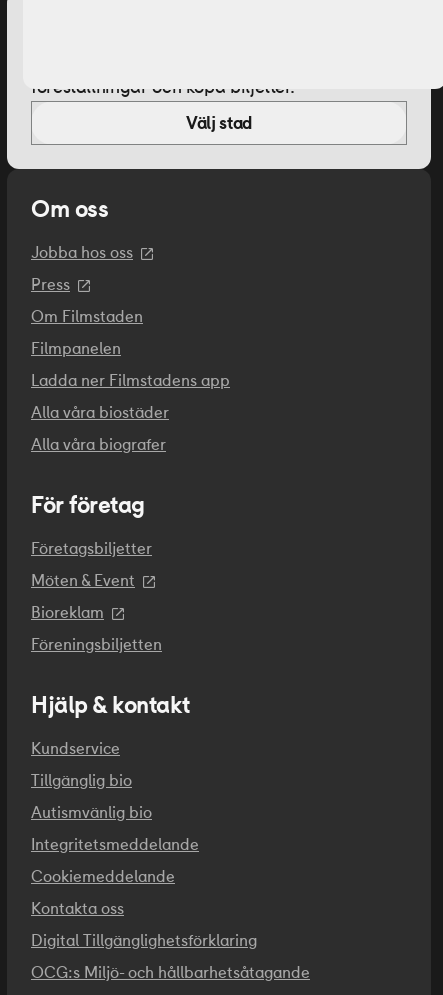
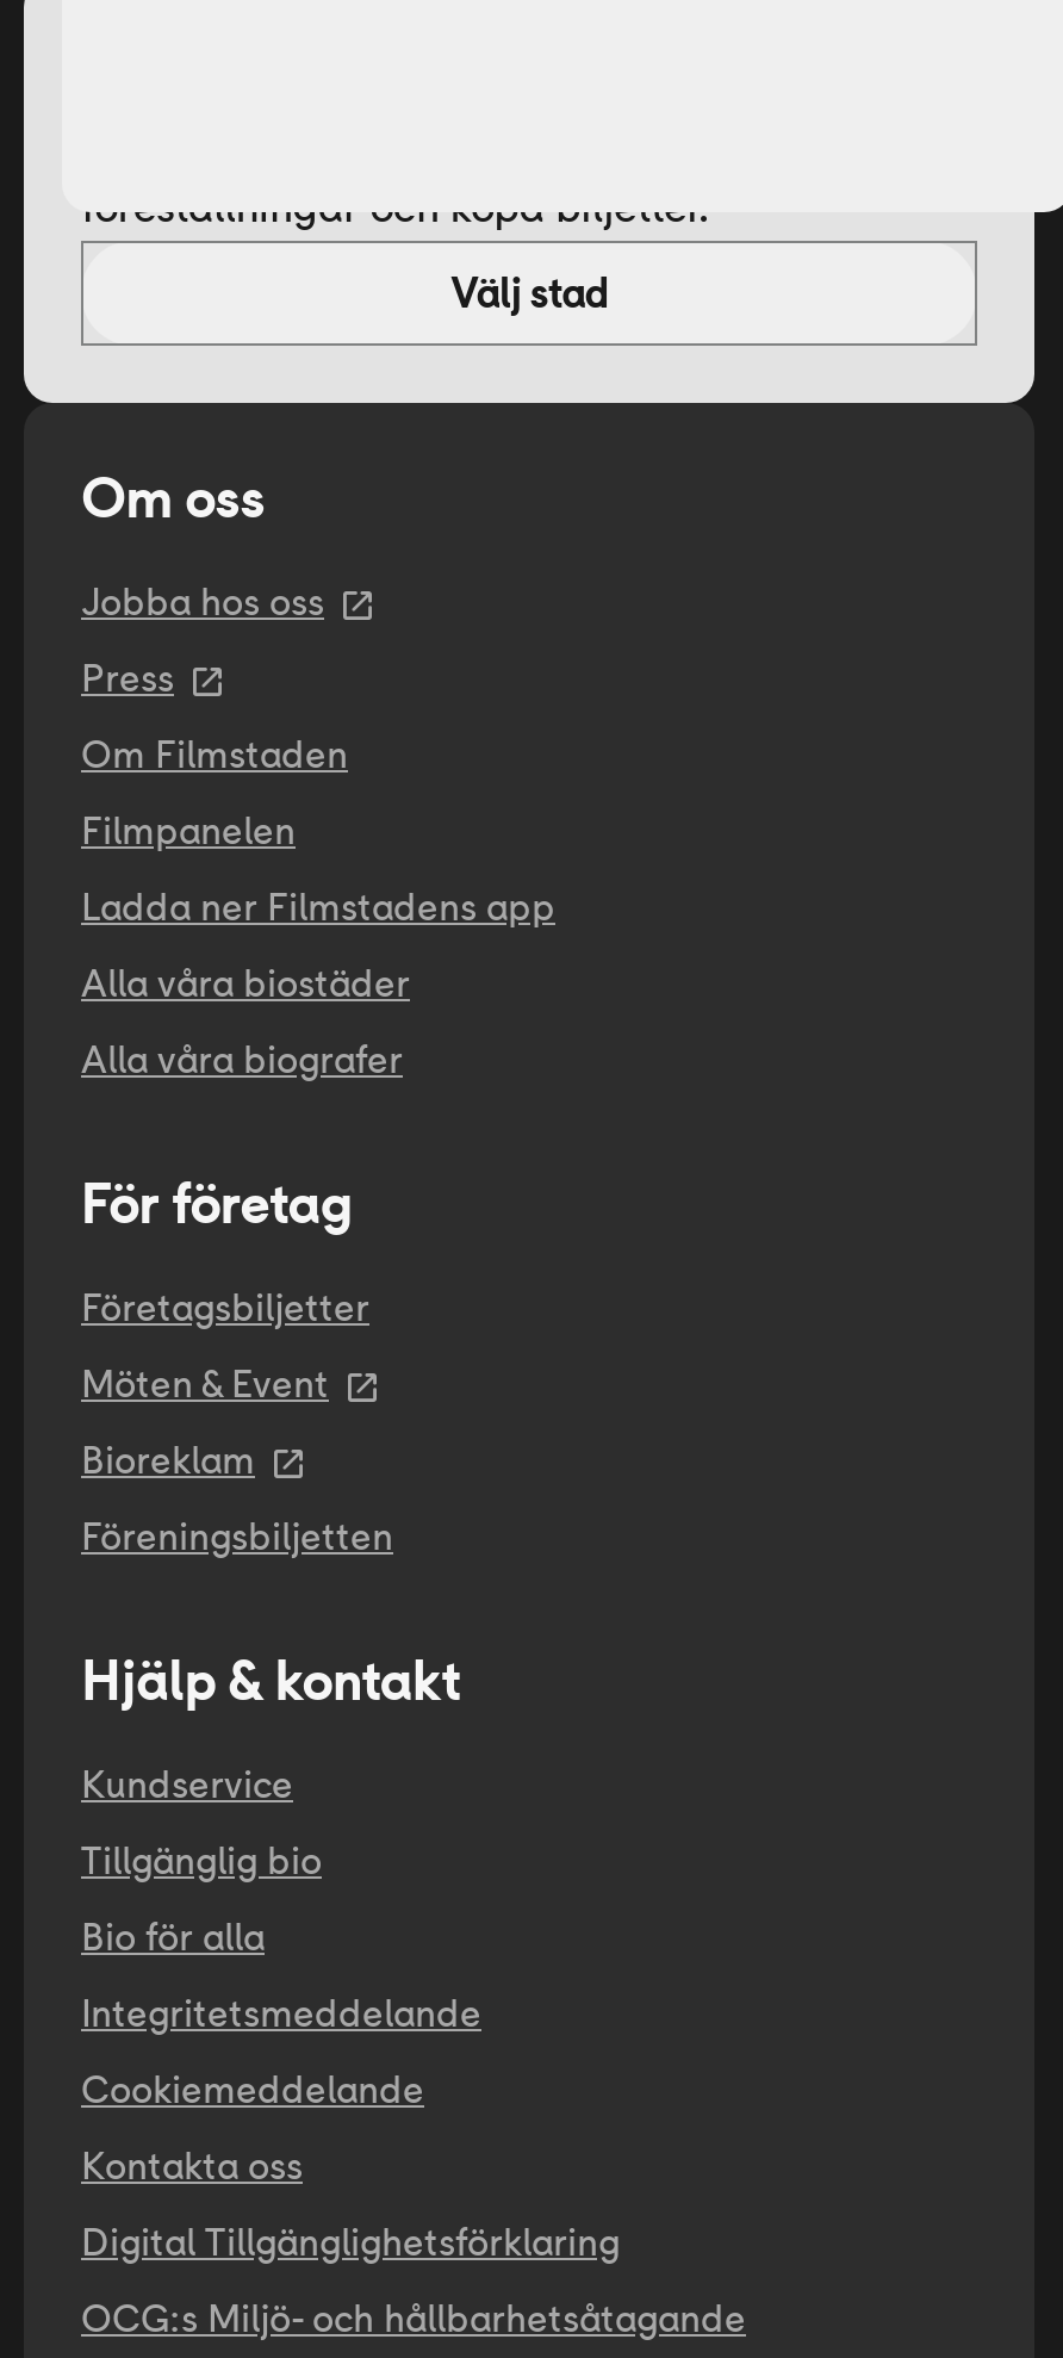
- Autismvänlig bio
+ Bio för alla
